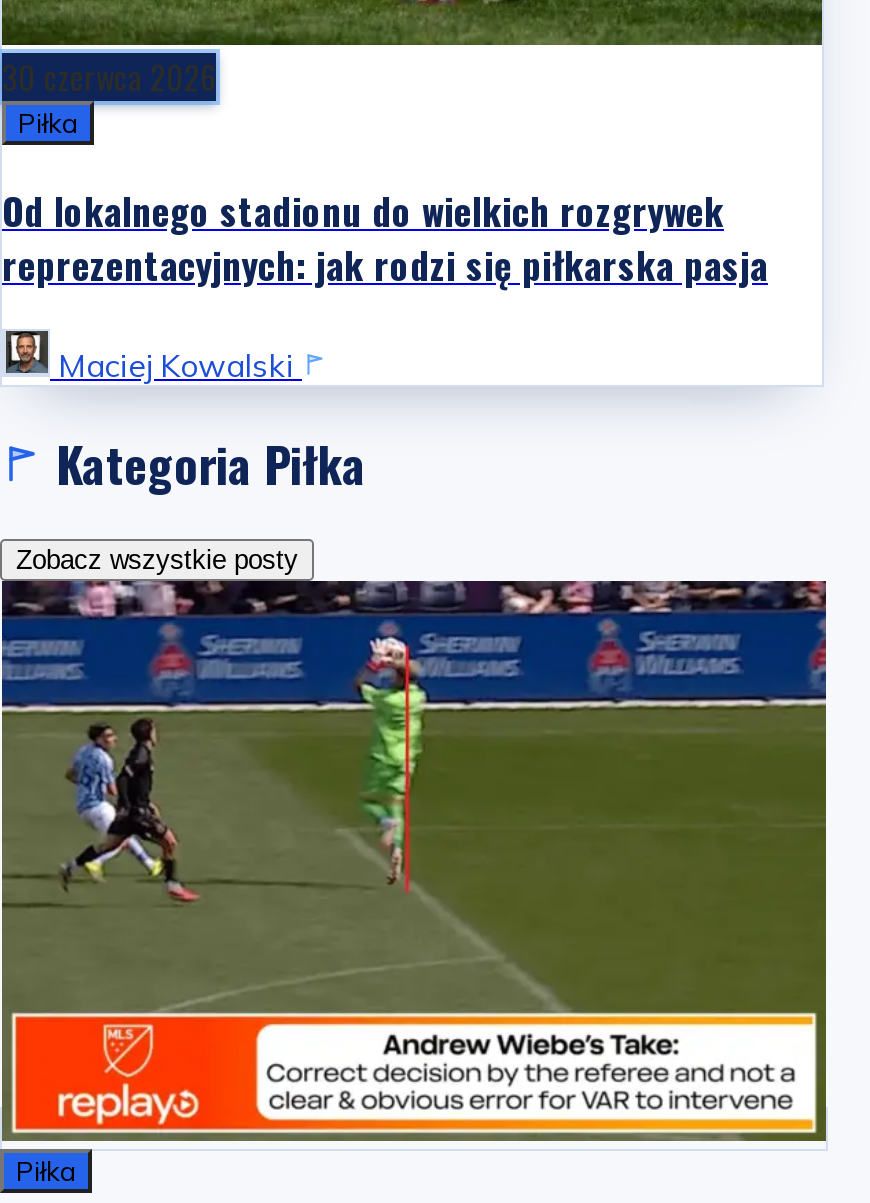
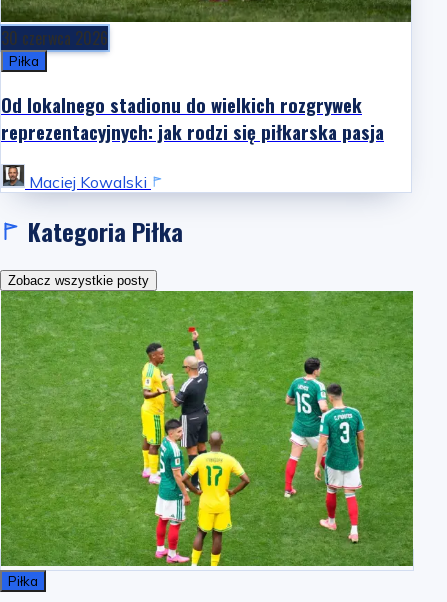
- [image]
+ [image]
